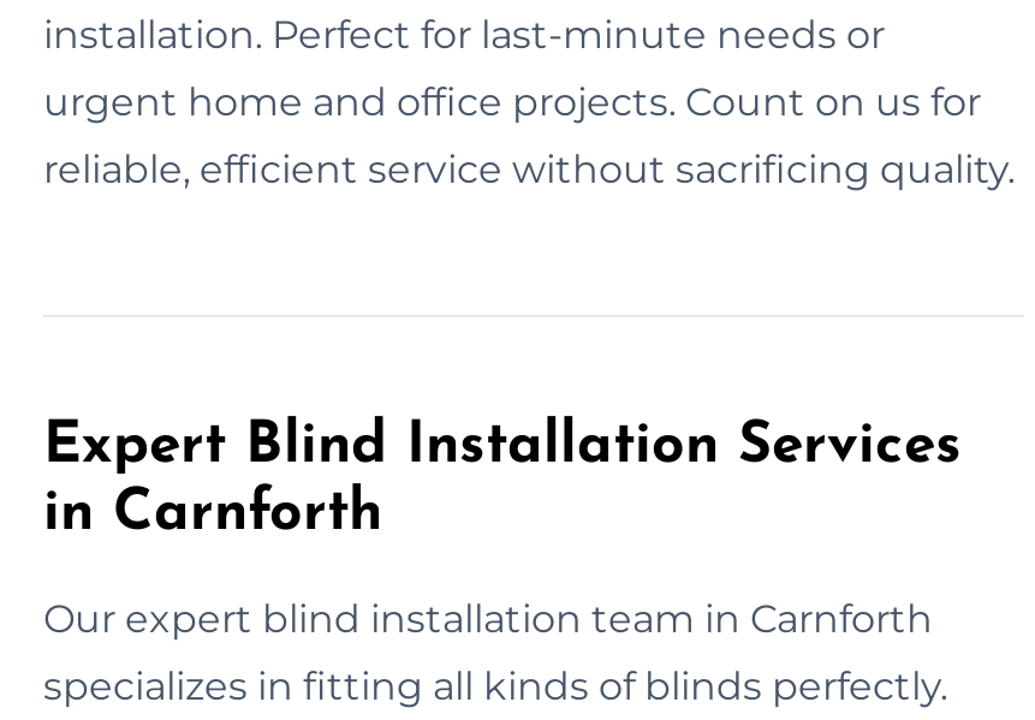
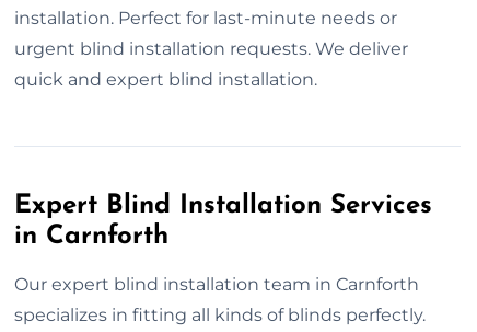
- urgent home and office projects. Count on us for
+ urgent blind installation requests. We deliver

- reliable, efficient service without sacrificing quality.
+ quick and expert blind installation.
